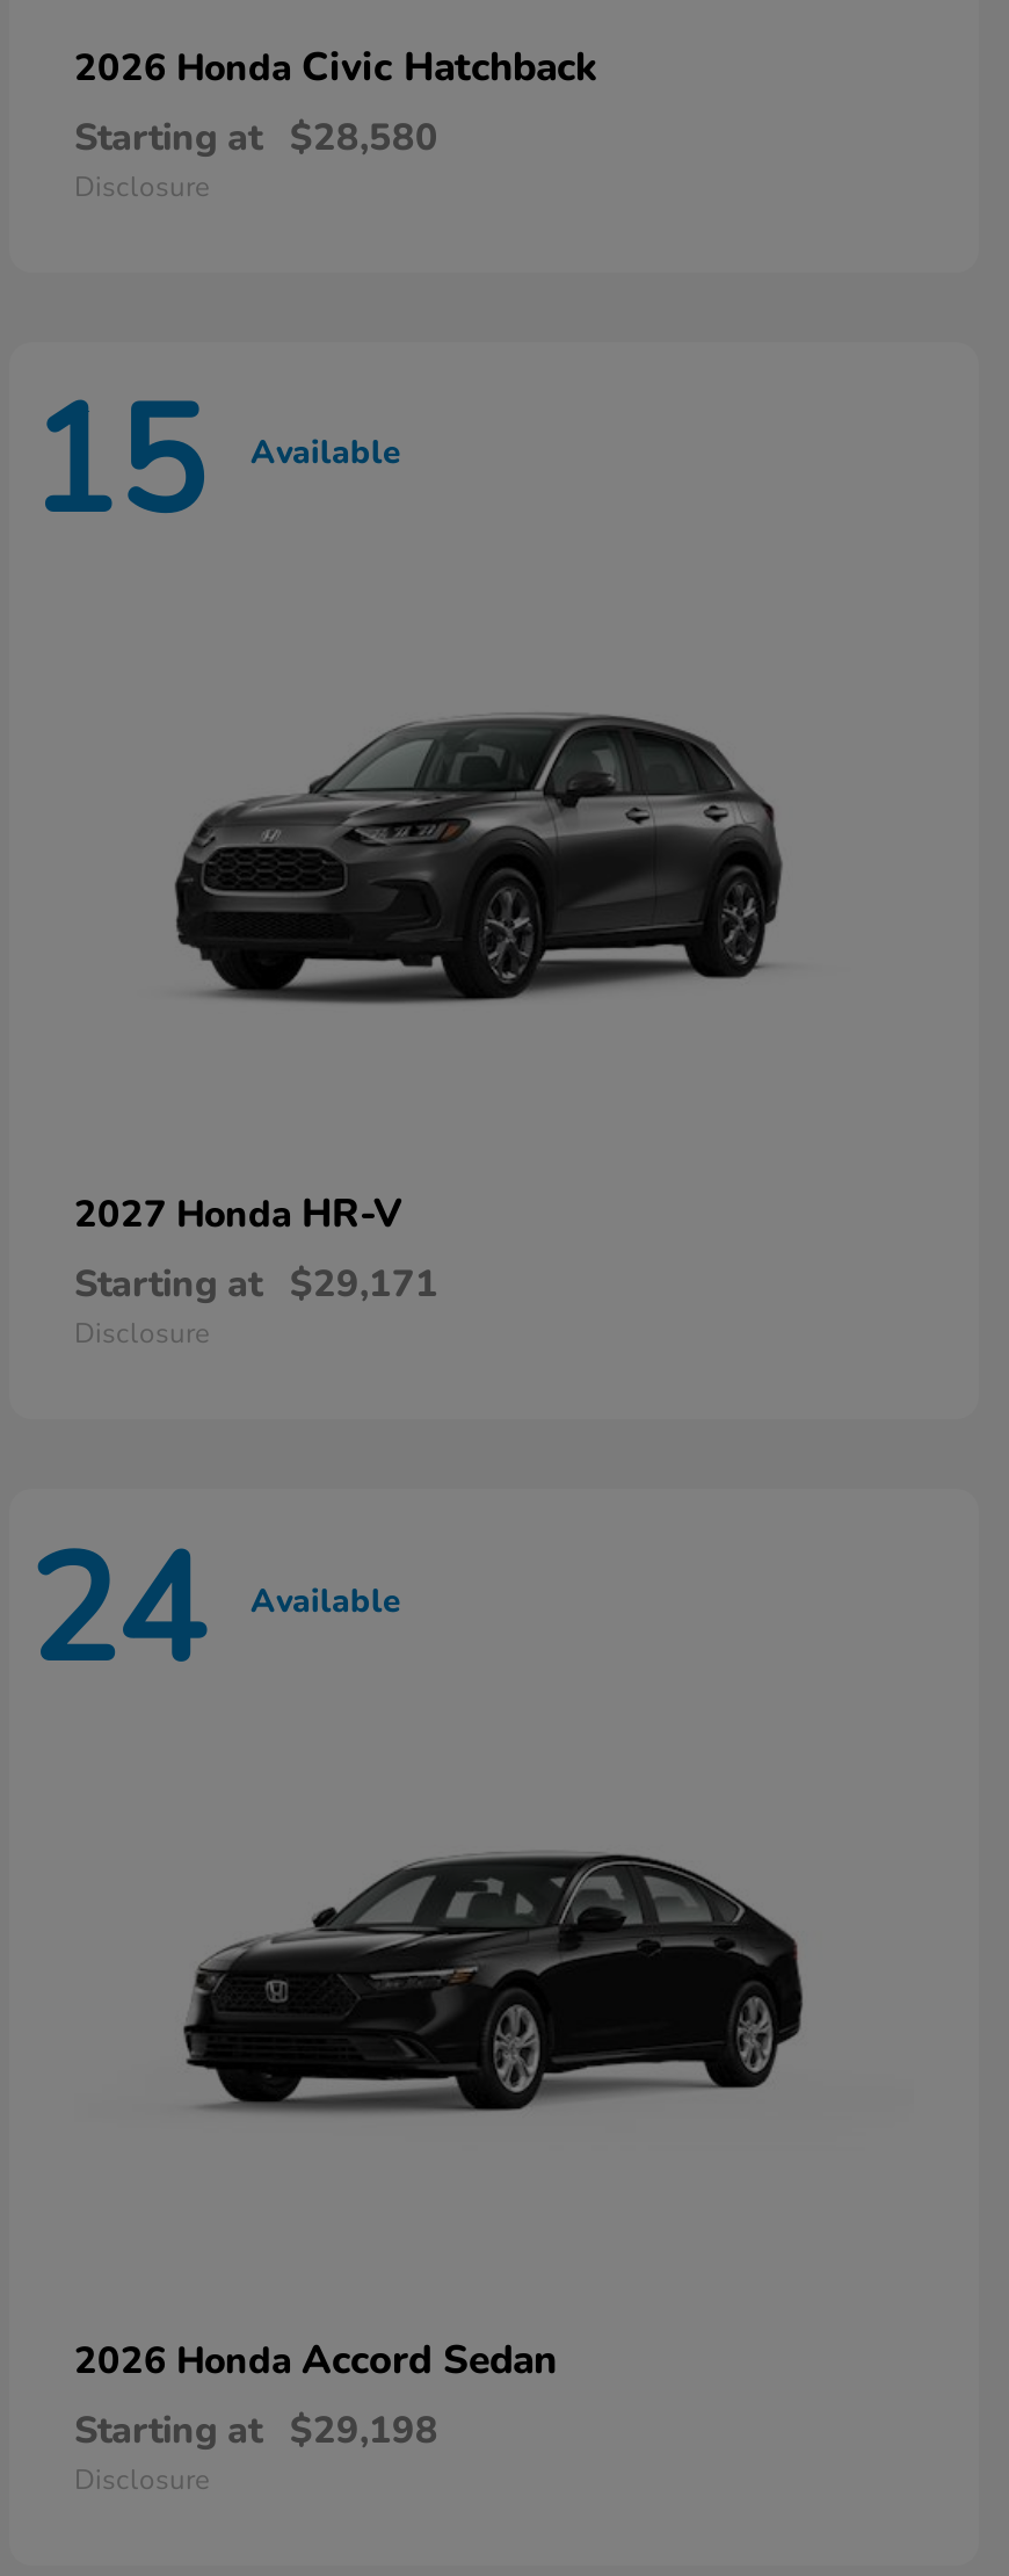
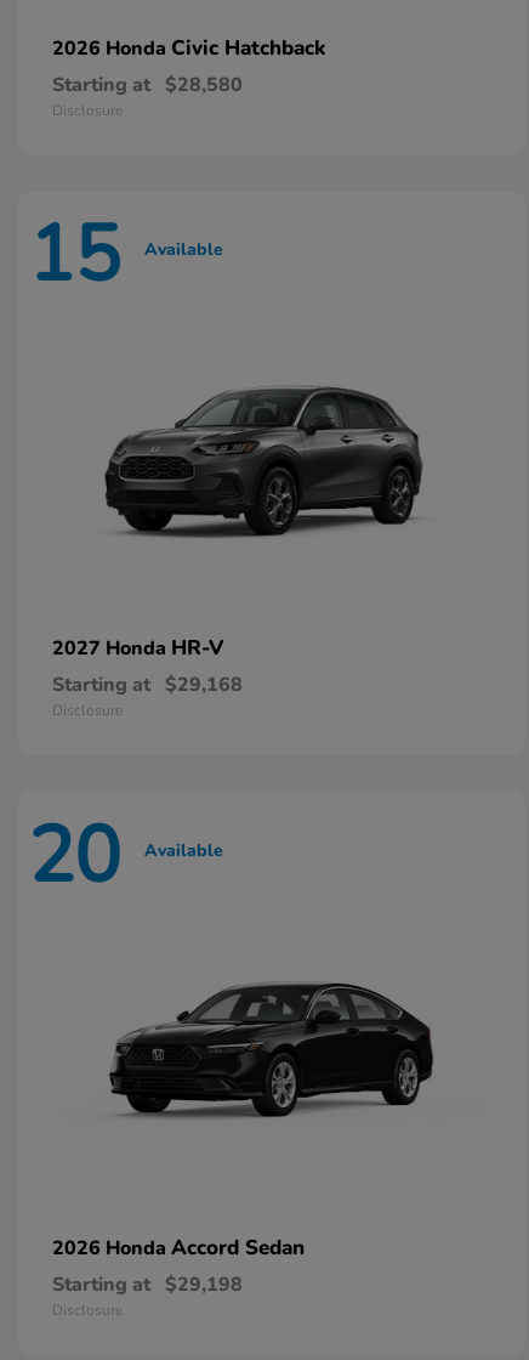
- Starting at $29,171
+ Starting at $29,168

- 24 Available
+ 20 Available
